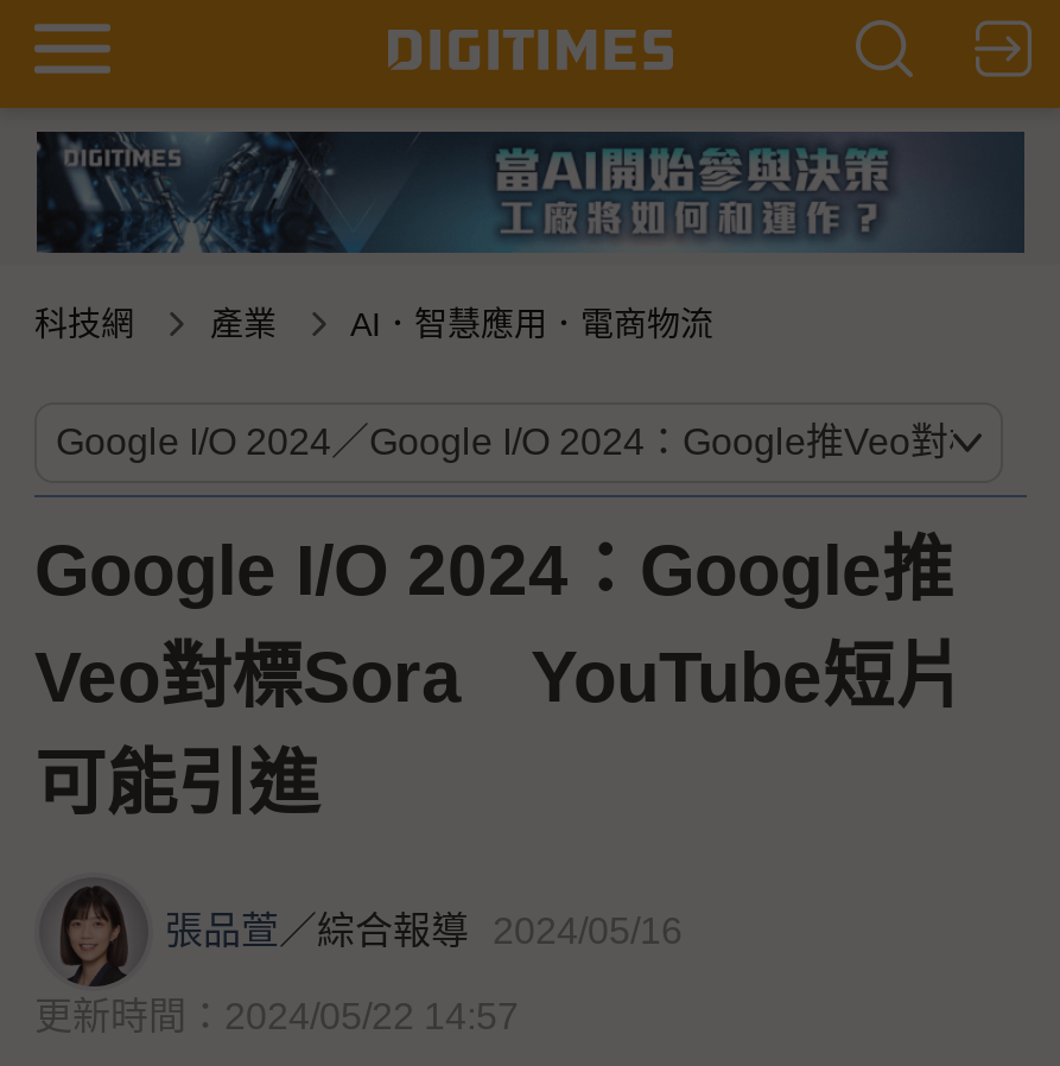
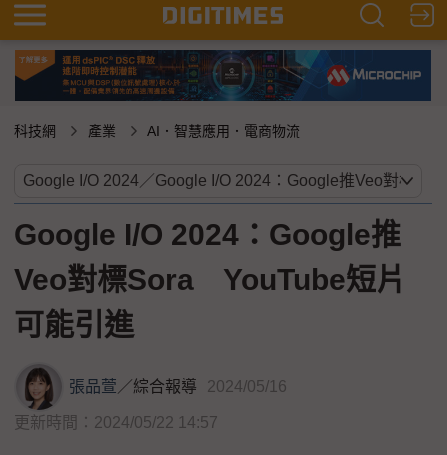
- [image]
+ [image]
